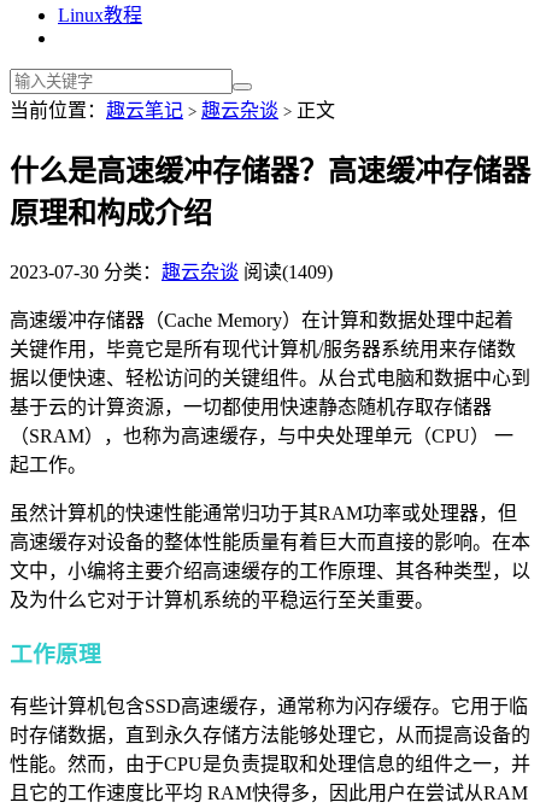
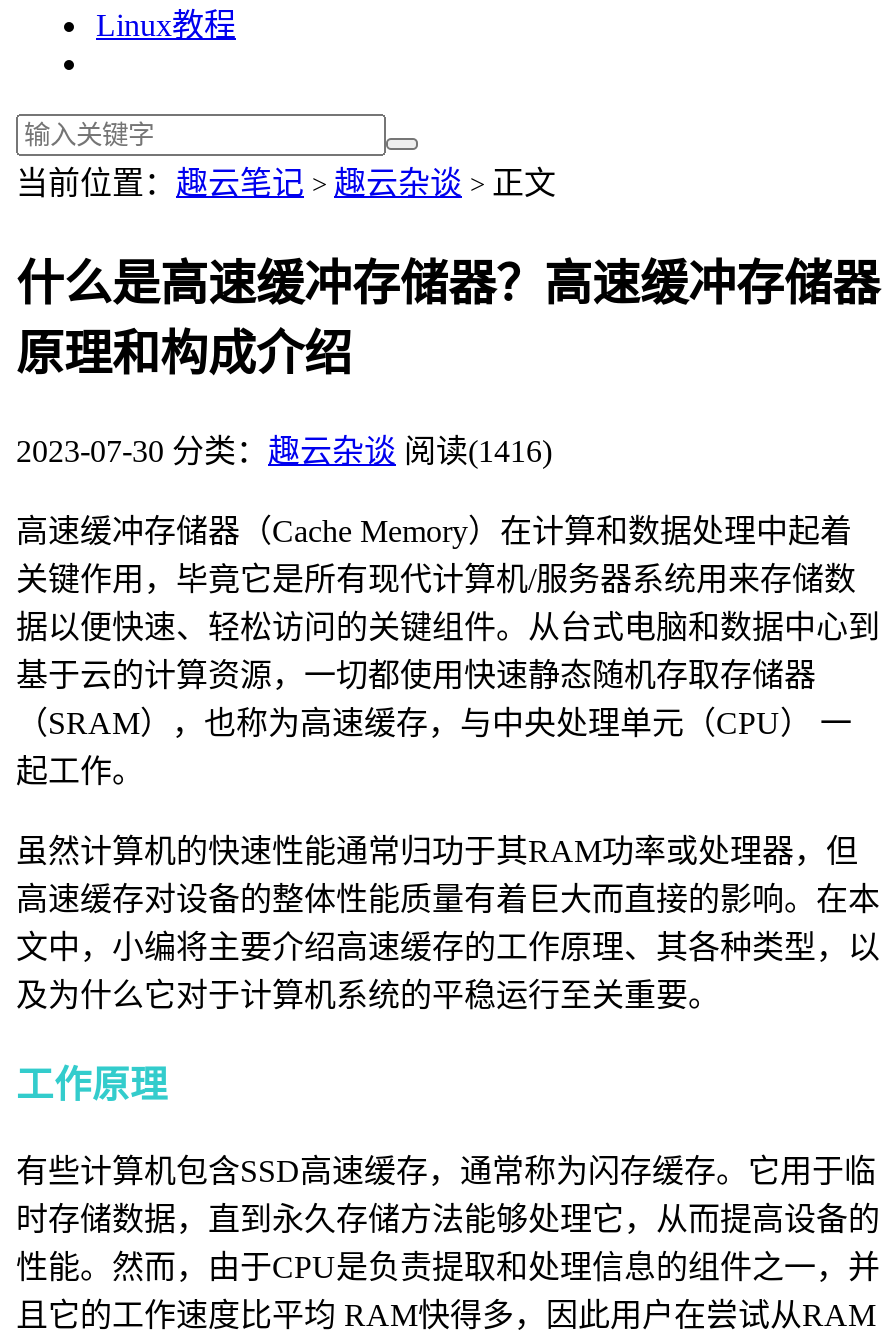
- 2023-07-30 分类：趣云杂谈 阅读(1409)
+ 2023-07-30 分类：趣云杂谈 阅读(1416)
